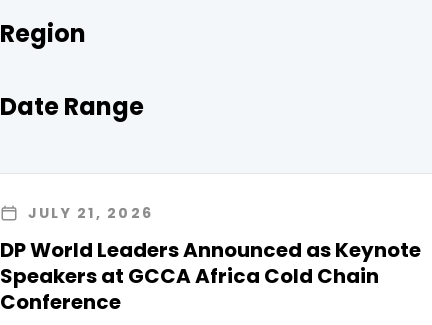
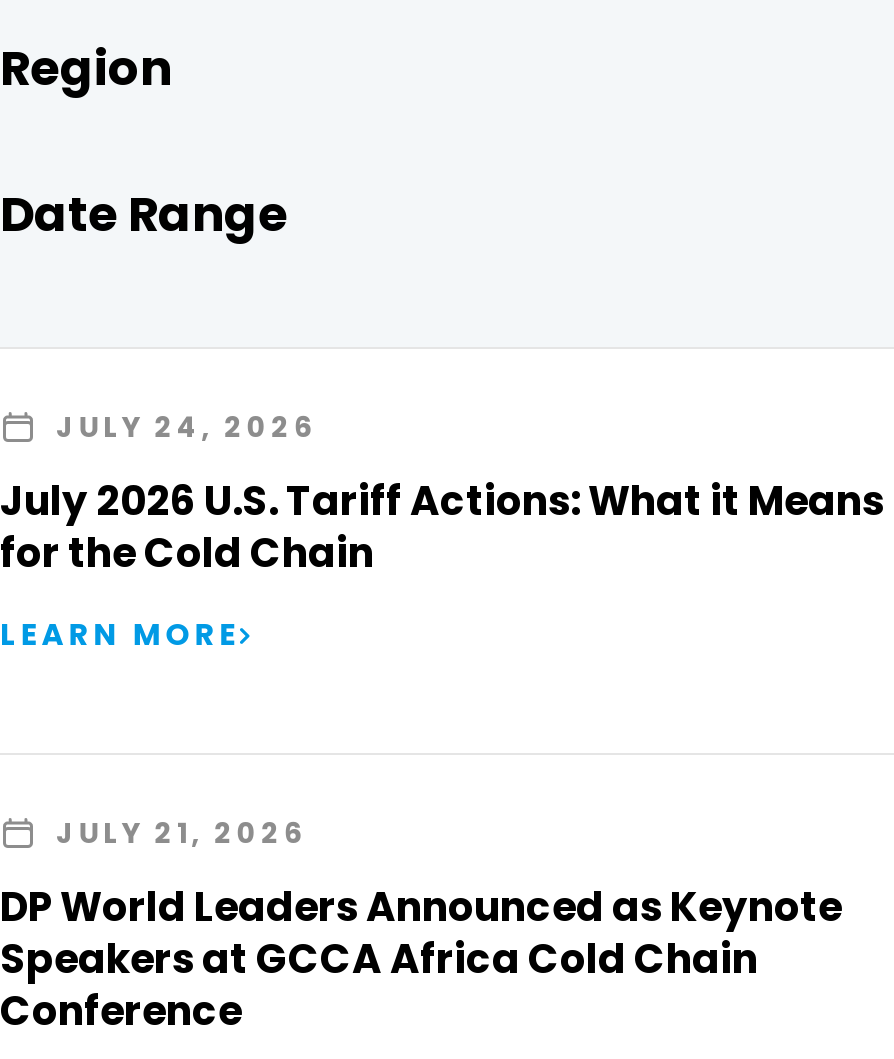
+ JULY 24, 2026
+ July 2026 U.S. Tariff Actions: What it Means
+ for the Cold Chain
+ LEARN MORE
